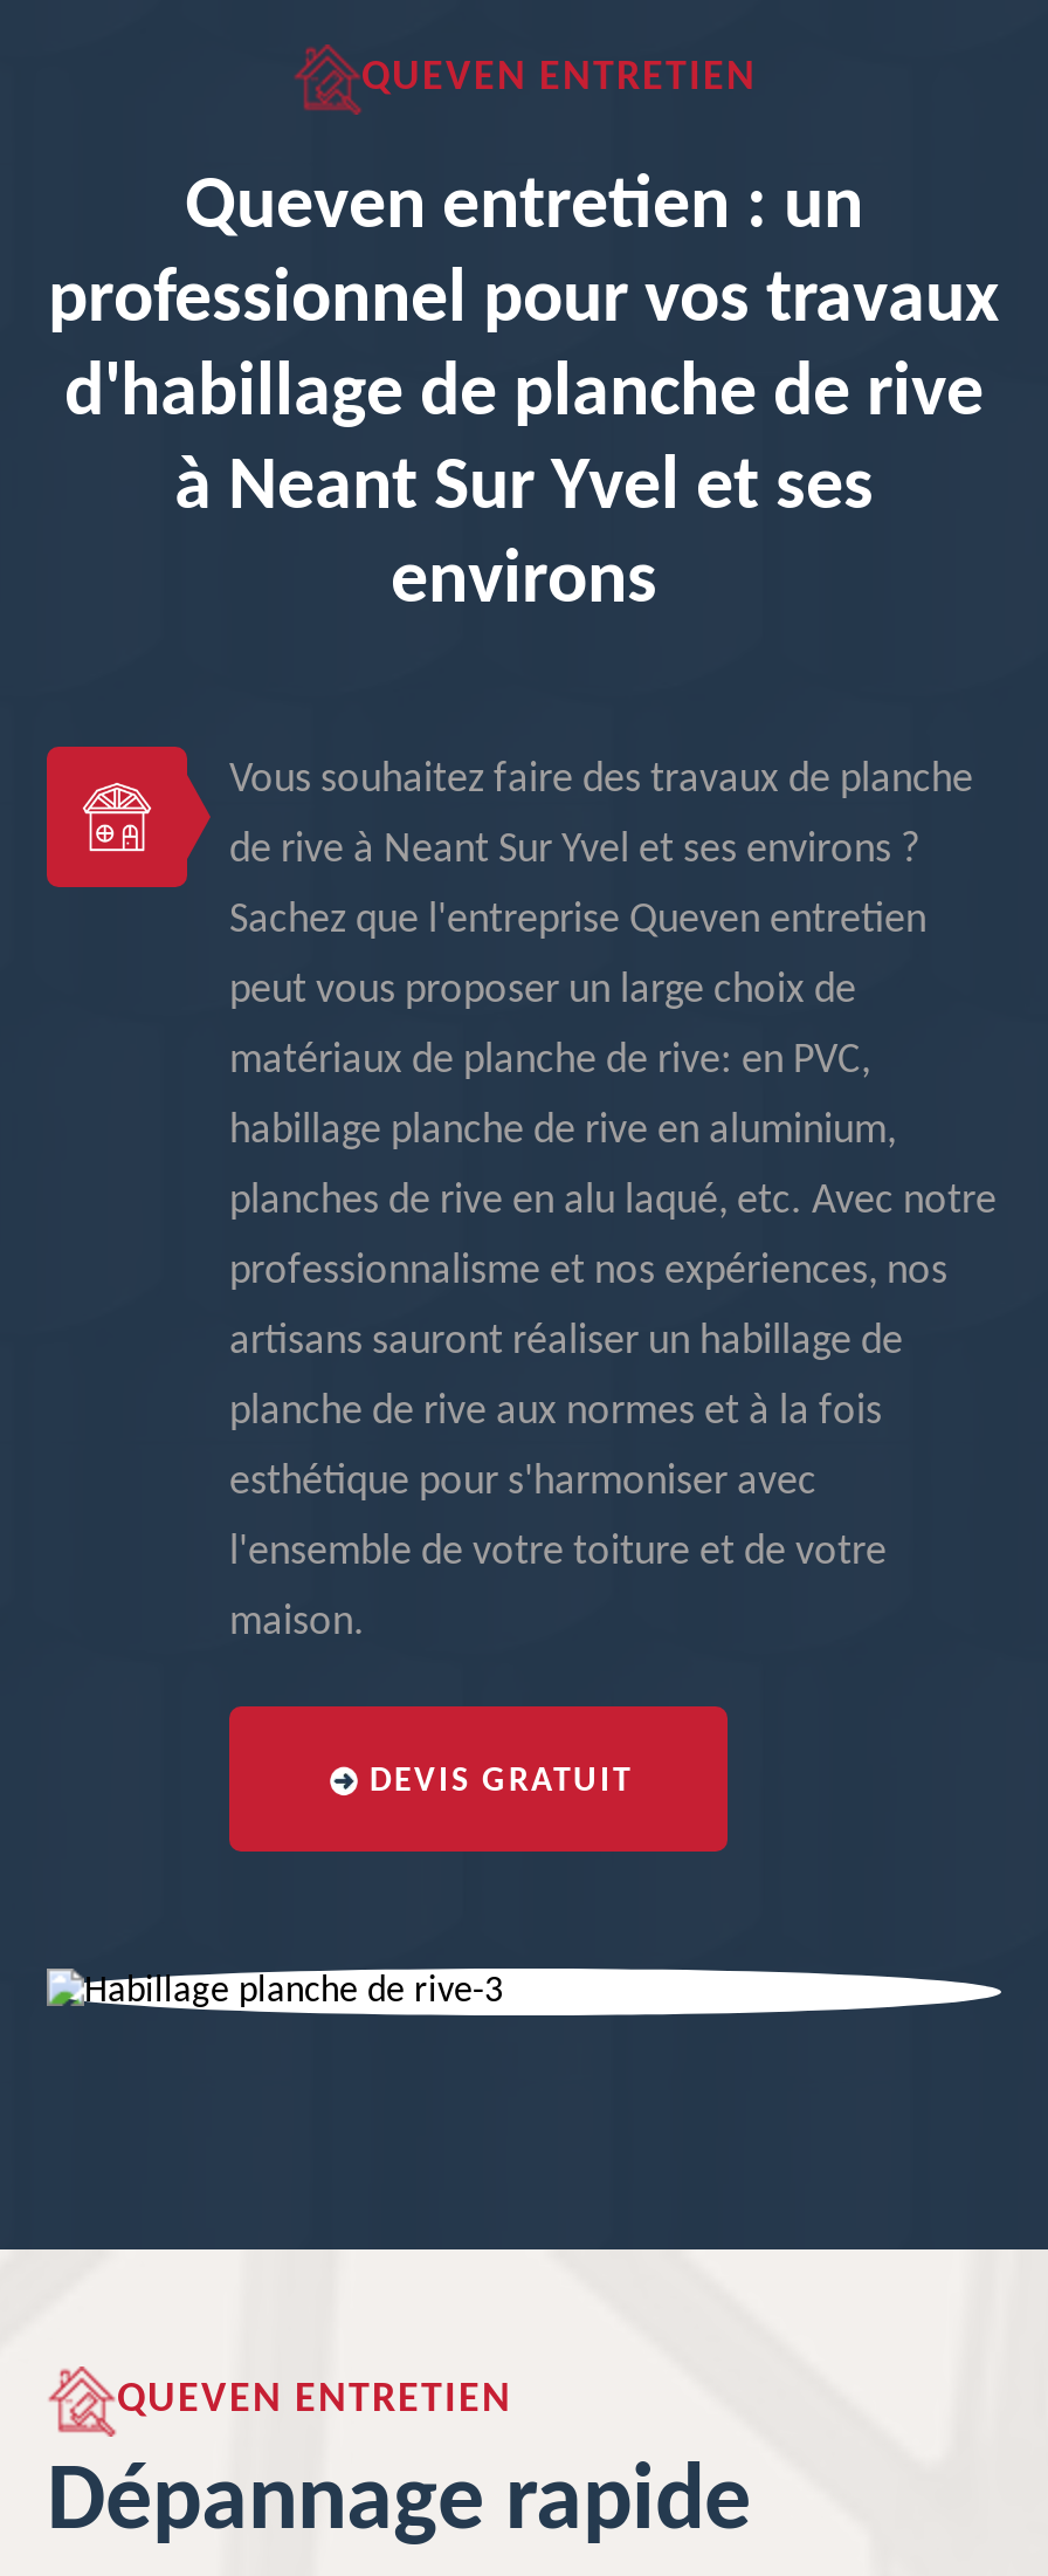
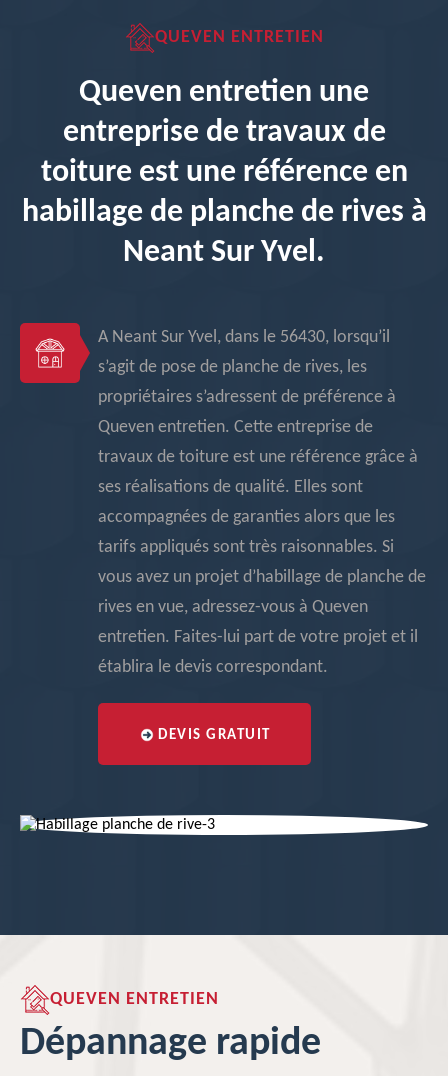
- Queven entretien : un
- professionnel pour vos travaux
- d'habillage de planche de rive
- à Neant Sur Yvel et ses
- environs
- Vous souhaitez faire des travaux de planche
- de rive à Neant Sur Yvel et ses environs ?
- Sachez que l'entreprise Queven entretien
- peut vous proposer un large choix de
- matériaux de planche de rive: en PVC,
- habillage planche de rive en aluminium,
- planches de rive en alu laqué, etc. Avec notre
- professionnalisme et nos expériences, nos
- artisans sauront réaliser un habillage de
- planche de rive aux normes et à la fois
- esthétique pour s'harmoniser avec
- l'ensemble de votre toiture et de votre
- maison.
+ Queven entretien une
+ entreprise de travaux de
+ toiture est une référence en
+ habillage de planche de rives à
+ Neant Sur Yvel.
+ A Neant Sur Yvel, dans le 56430, lorsqu’il
+ s’agit de pose de planche de rives, les
+ propriétaires s’adressent de préférence à
+ Queven entretien. Cette entreprise de
+ travaux de toiture est une référence grâce à
+ ses réalisations de qualité. Elles sont
+ accompagnées de garanties alors que les
+ tarifs appliqués sont très raisonnables. Si
+ vous avez un projet d’habillage de planche de
+ rives en vue, adressez-vous à Queven
+ entretien. Faites-lui part de votre projet et il
+ établira le devis correspondant.
